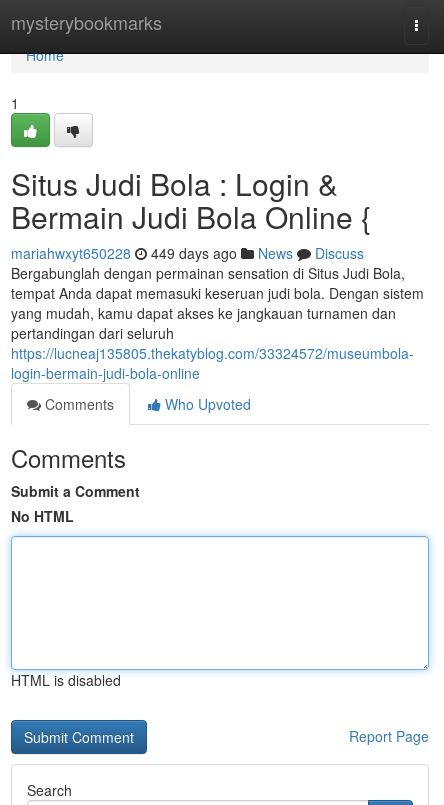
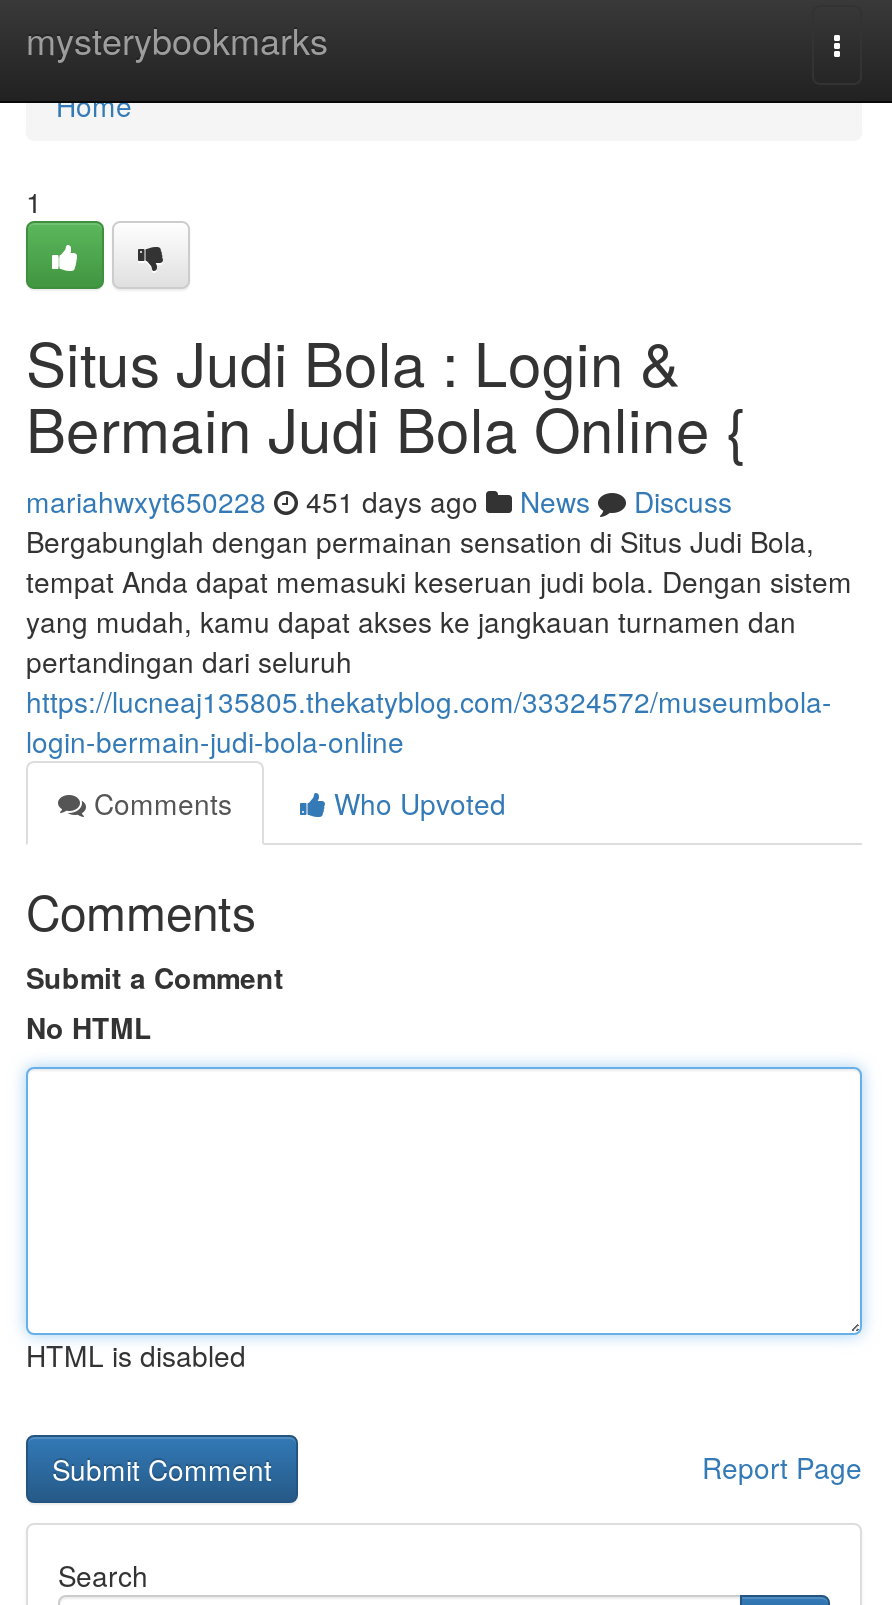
- mariahwxyt650228 449 days ago News Discuss
+ mariahwxyt650228 451 days ago News Discuss
